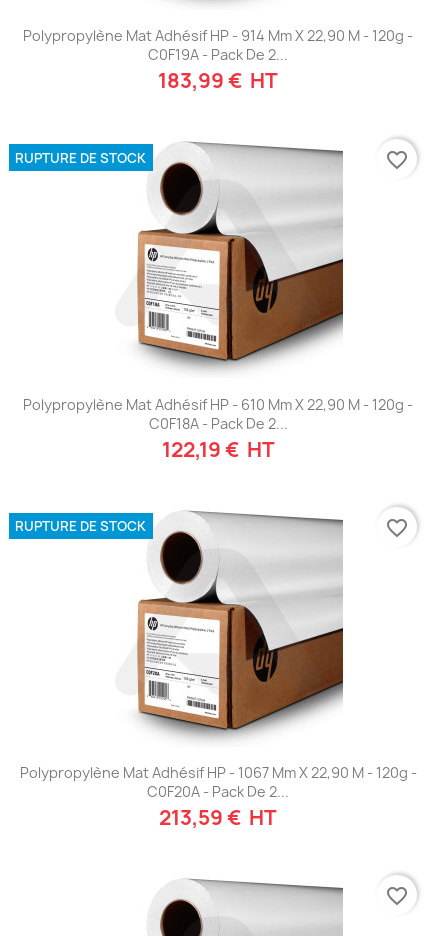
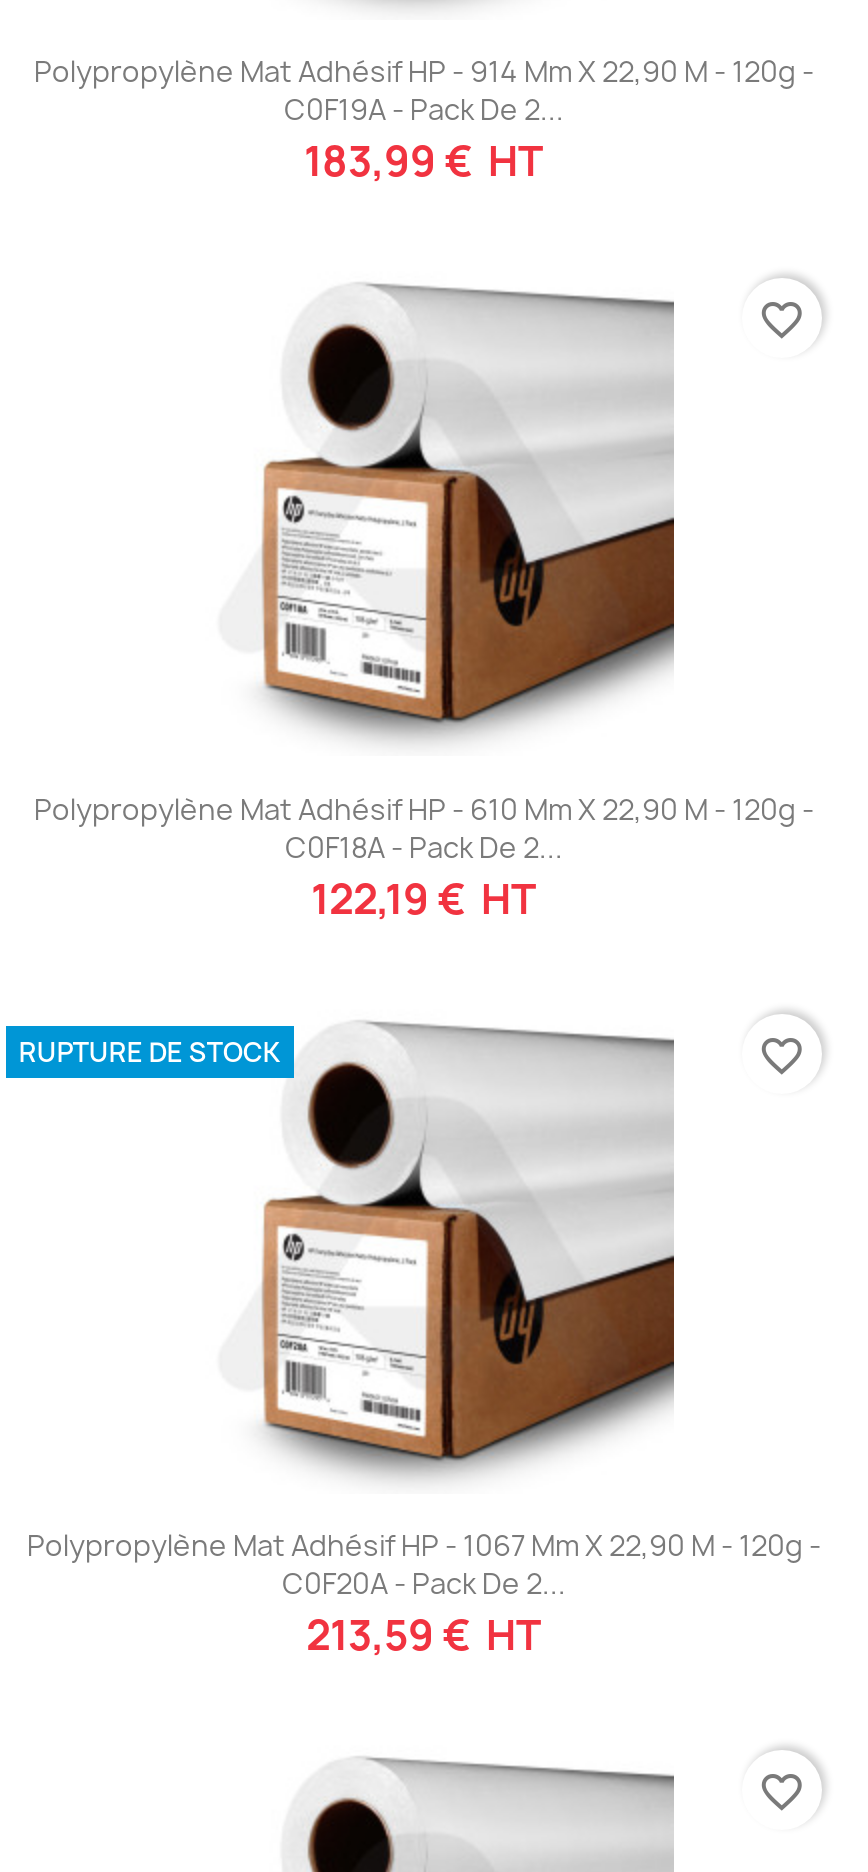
- RUPTURE DE STOCK
